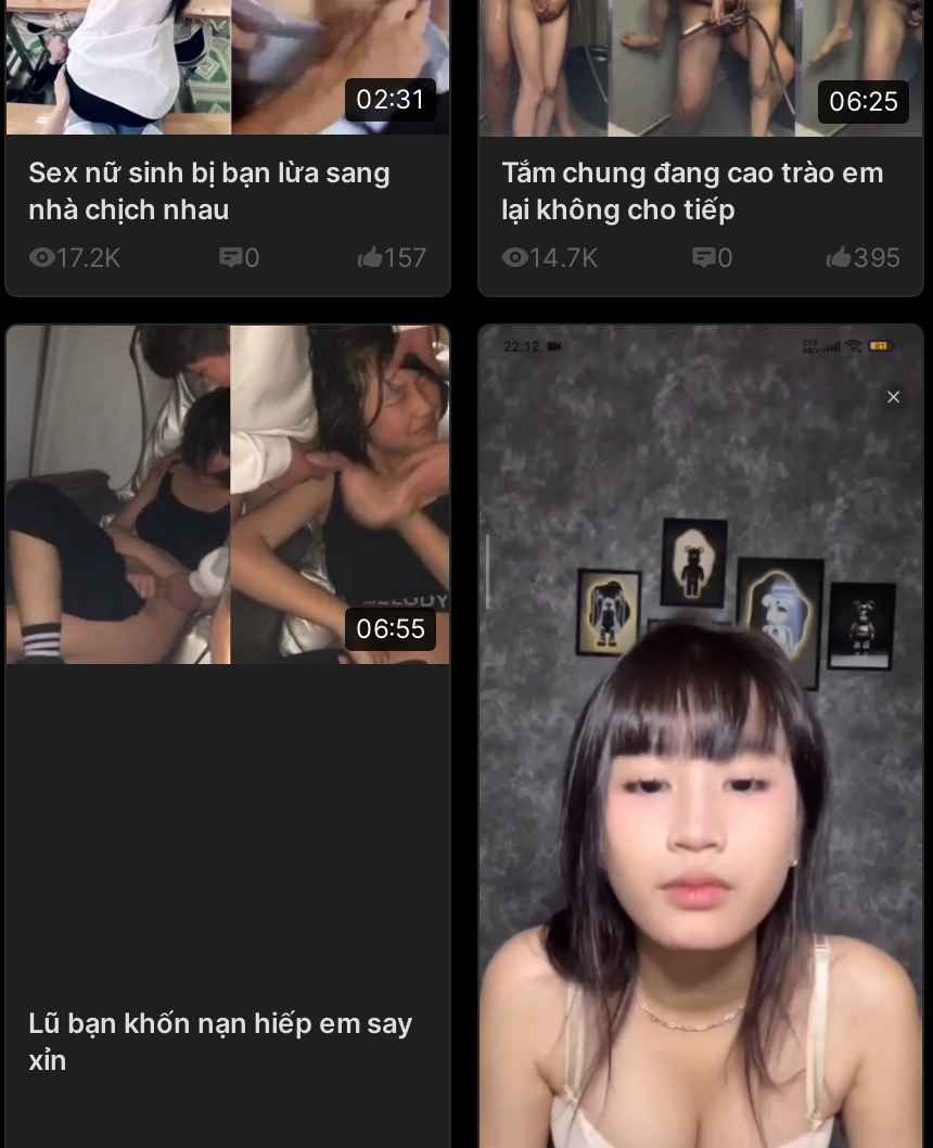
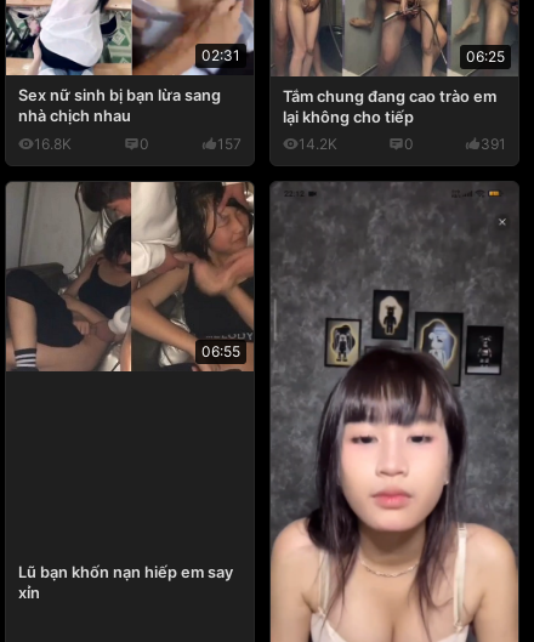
- 17.2K
+ 16.8K

- 14.7K
+ 14.2K

- 395
+ 391
